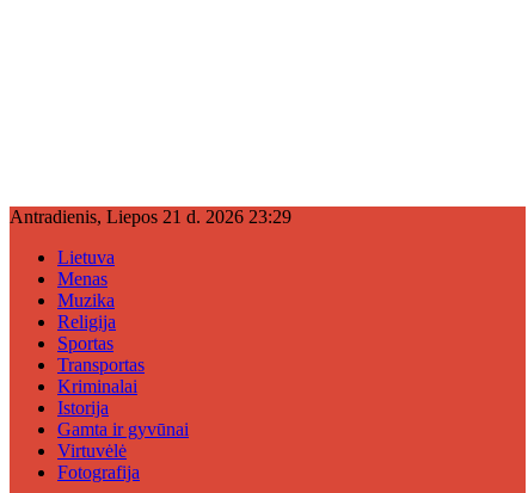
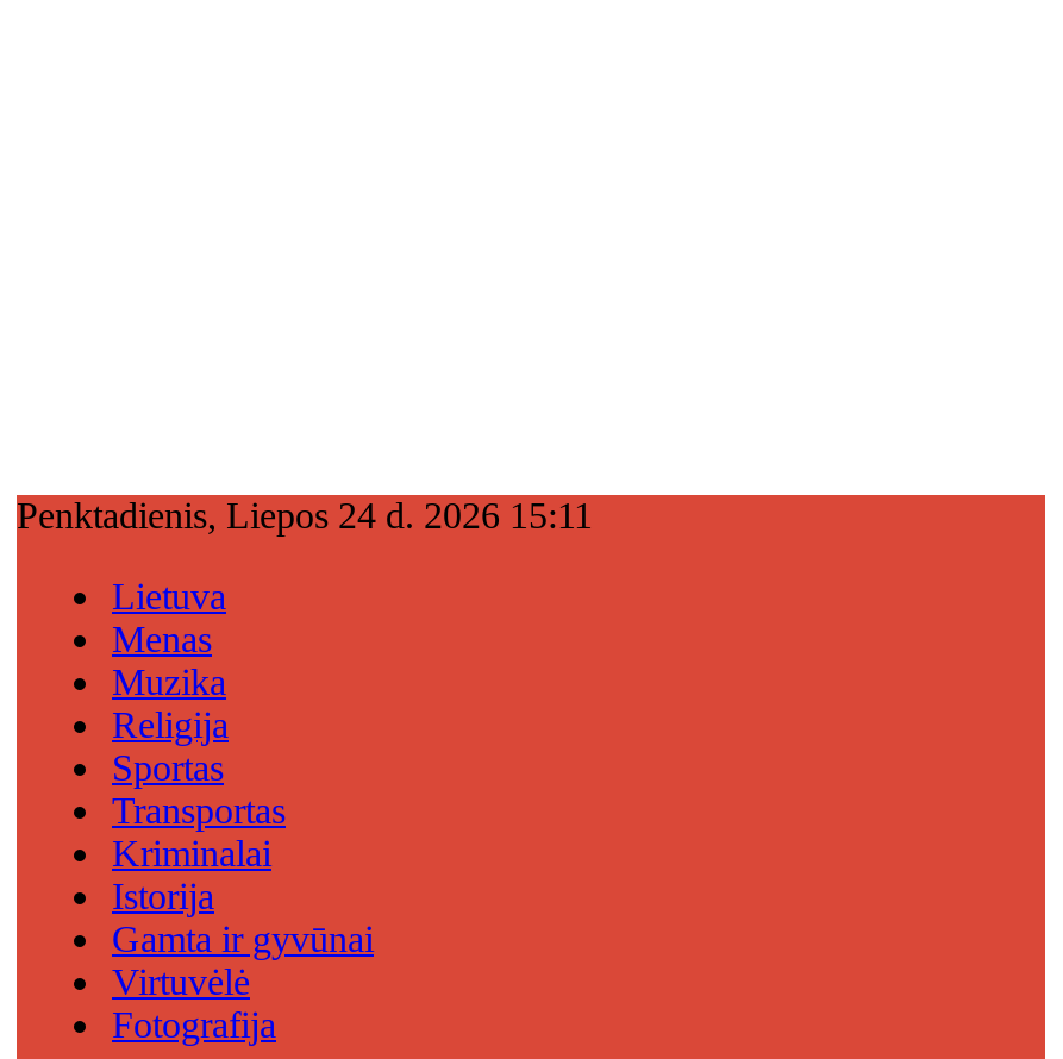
- Antradienis, Liepos 21 d. 2026 23:29
+ Penktadienis, Liepos 24 d. 2026 15:11
